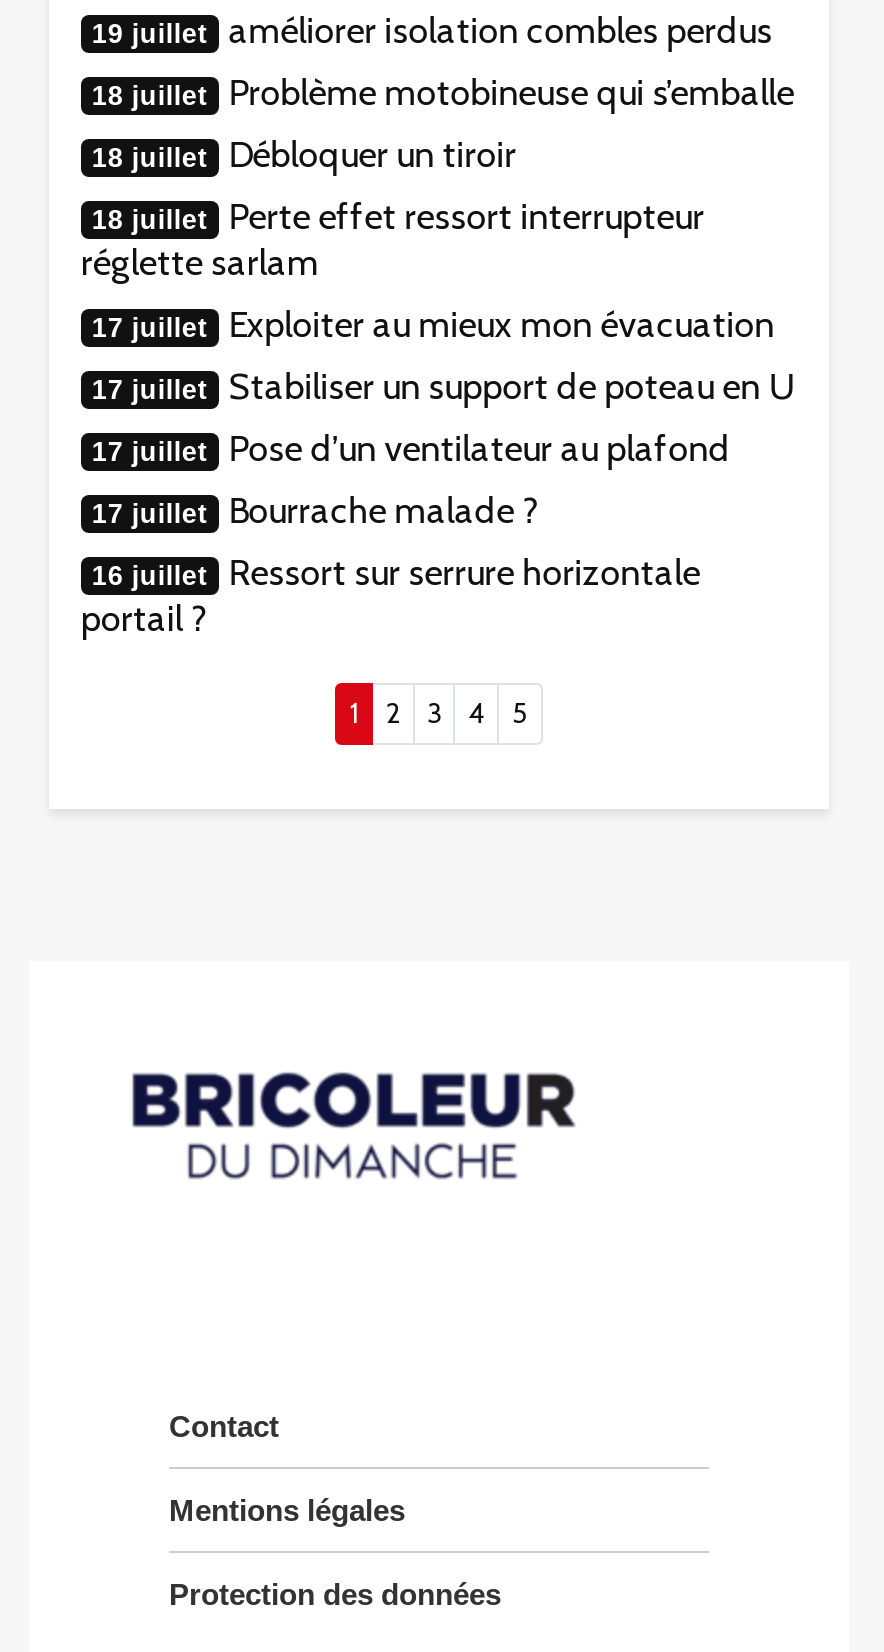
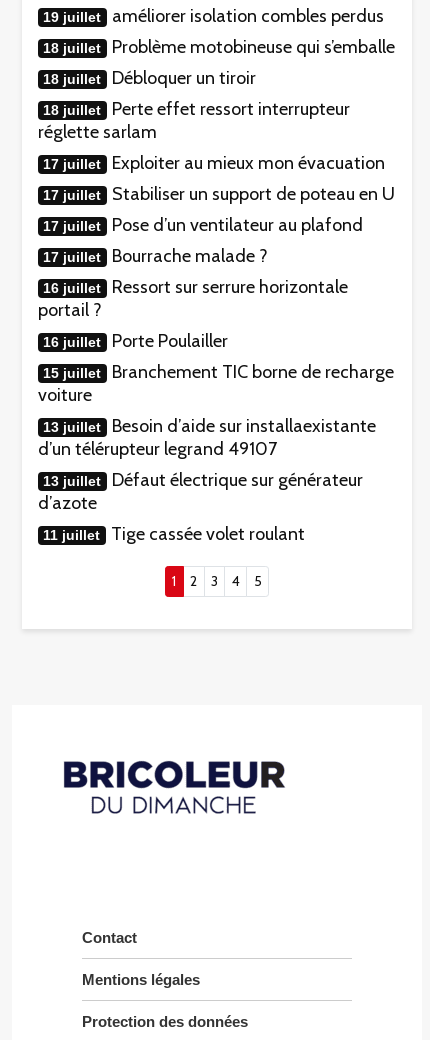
+ 16 juillet
+ Porte Poulailler
+ 15 juillet
+ Branchement TIC borne de recharge
+ voiture
+ 13 juillet
+ Besoin d’aide sur installaexistante
+ d’un télérupteur legrand 49107
+ 13 juillet
+ Défaut électrique sur générateur
+ d’azote
+ 11 juillet
+ Tige cassée volet roulant
